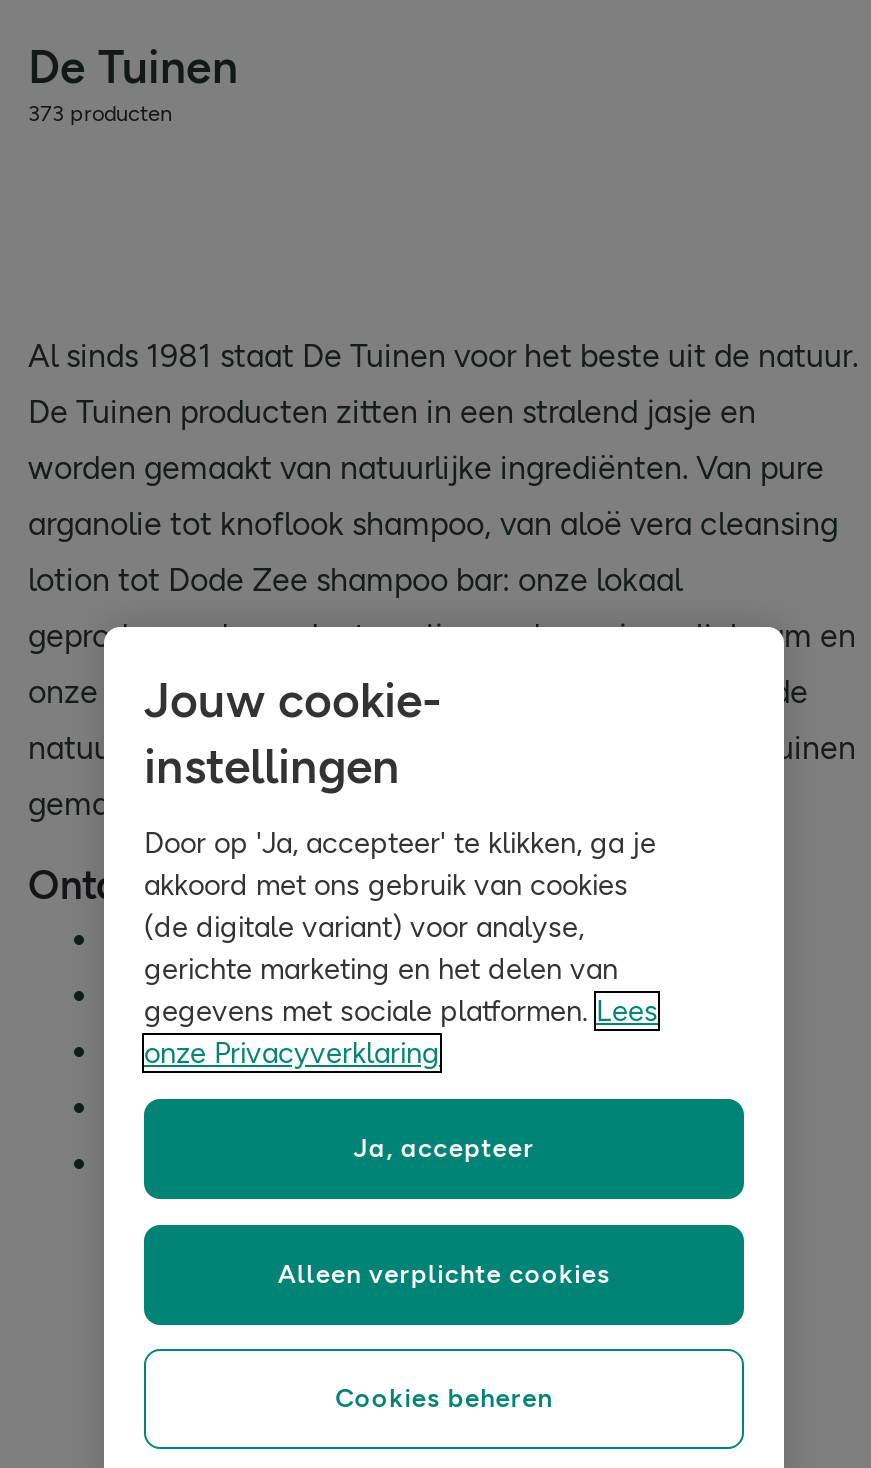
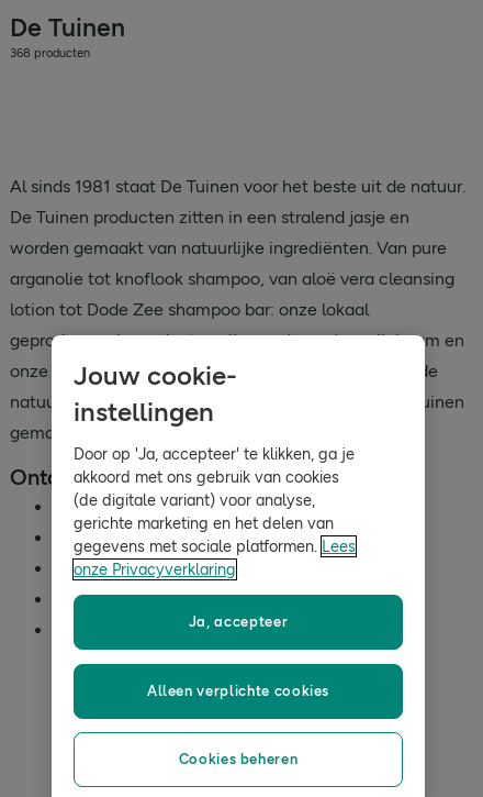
- 373 producten
+ 368 producten
